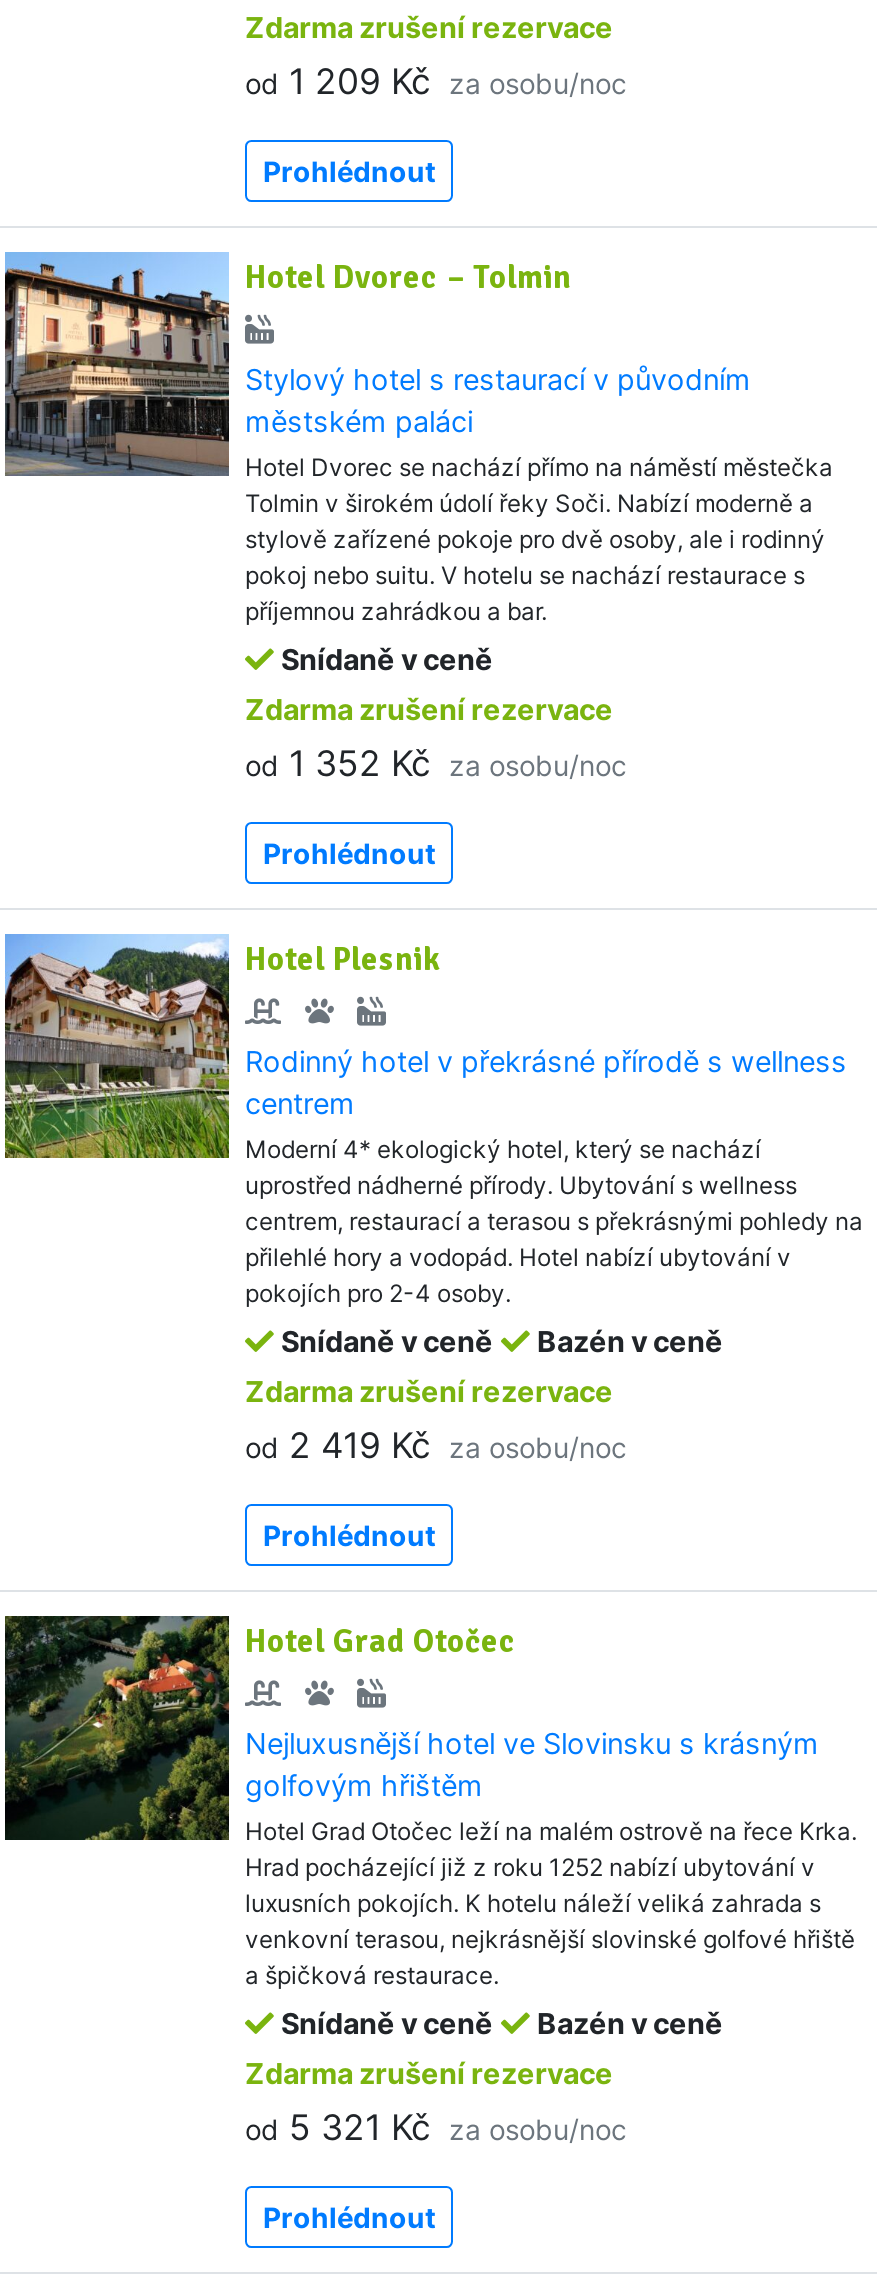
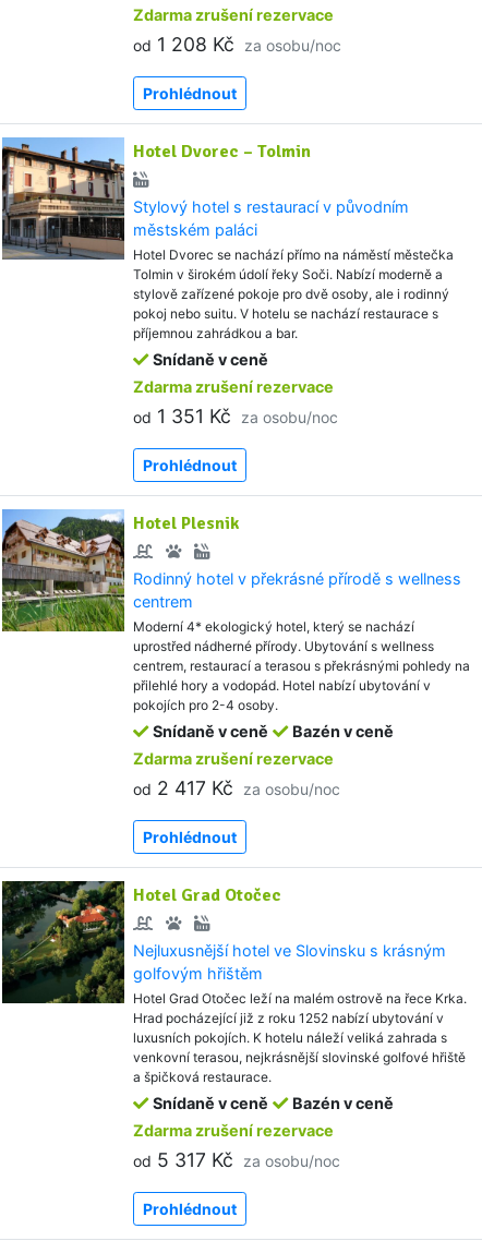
- od 1 209 Kč za osobu/noc
+ od 1 208 Kč za osobu/noc

- od 1 352 Kč za osobu/noc
+ od 1 351 Kč za osobu/noc

- od 2 419 Kč za osobu/noc
+ od 2 417 Kč za osobu/noc

- od 5 321 Kč za osobu/noc
+ od 5 317 Kč za osobu/noc
